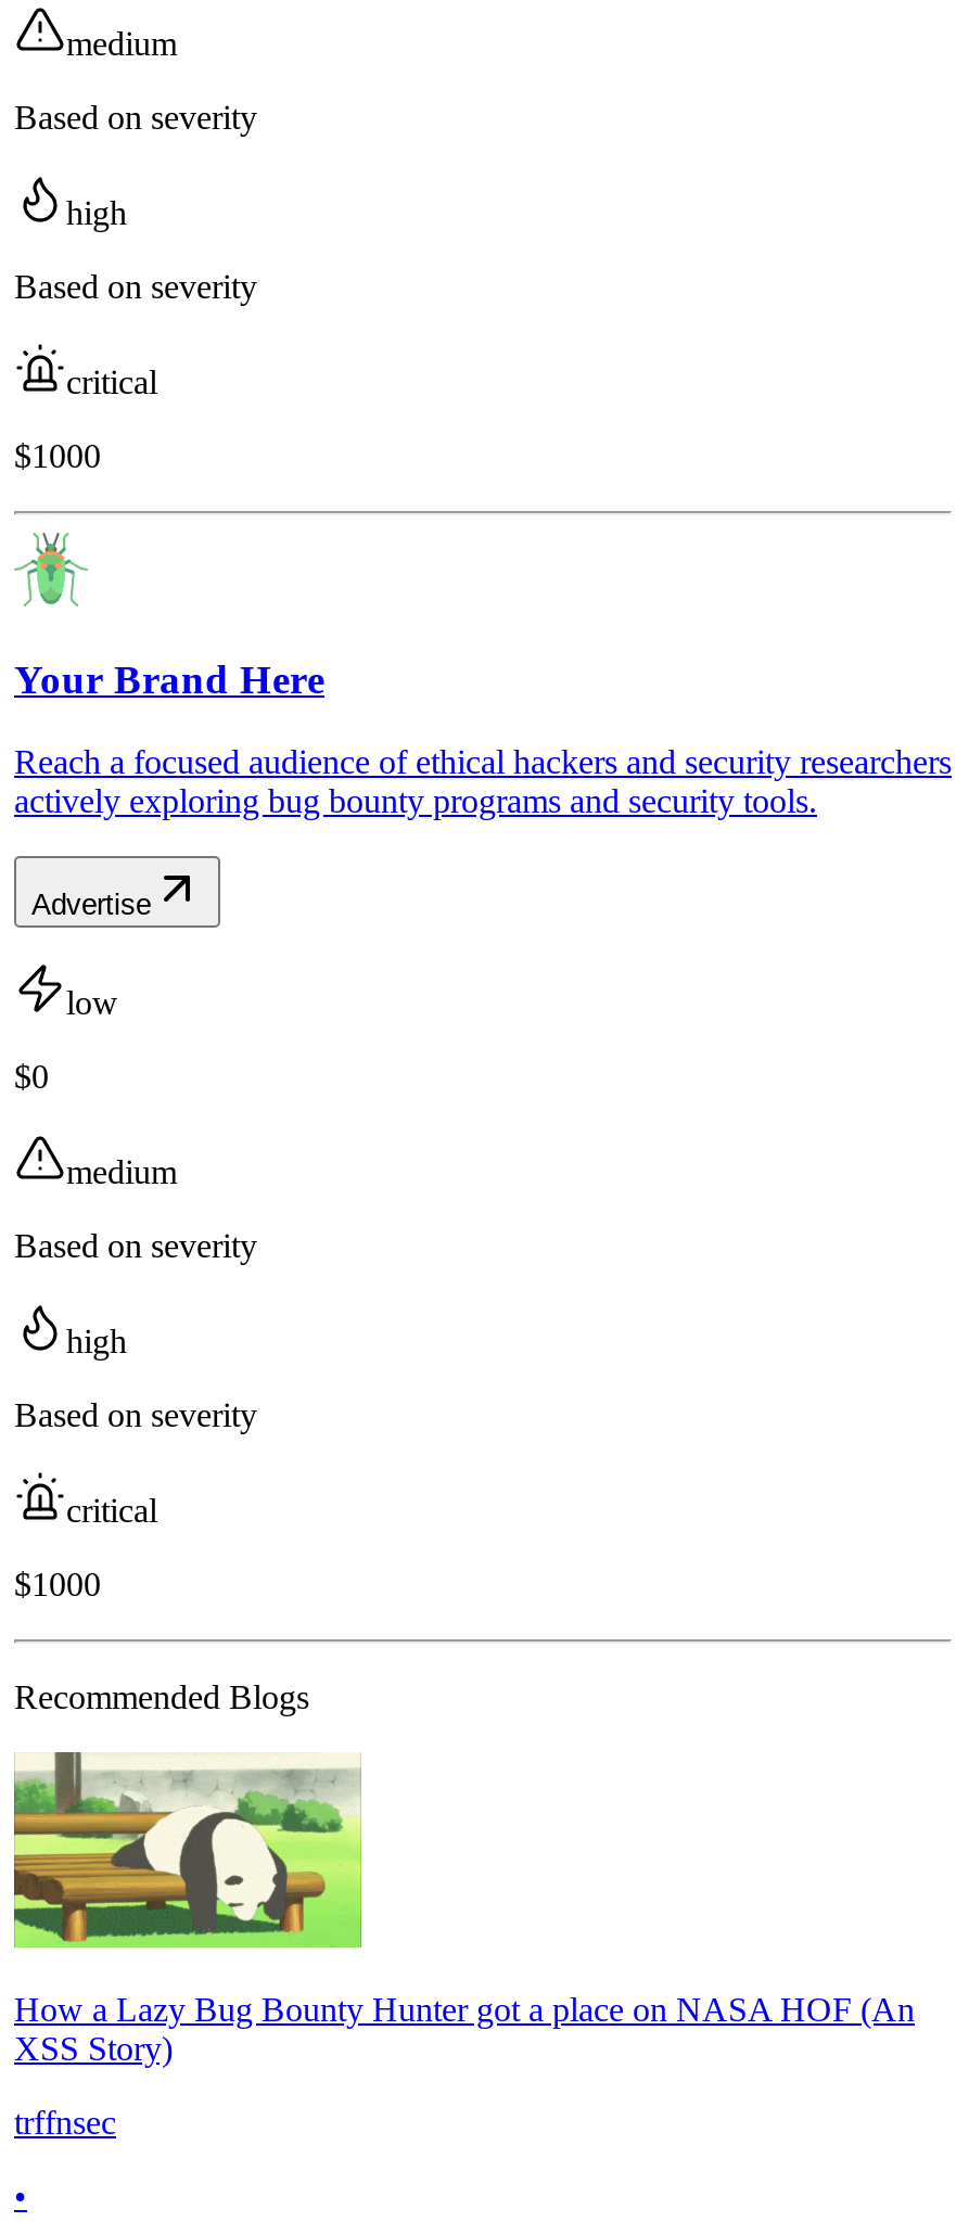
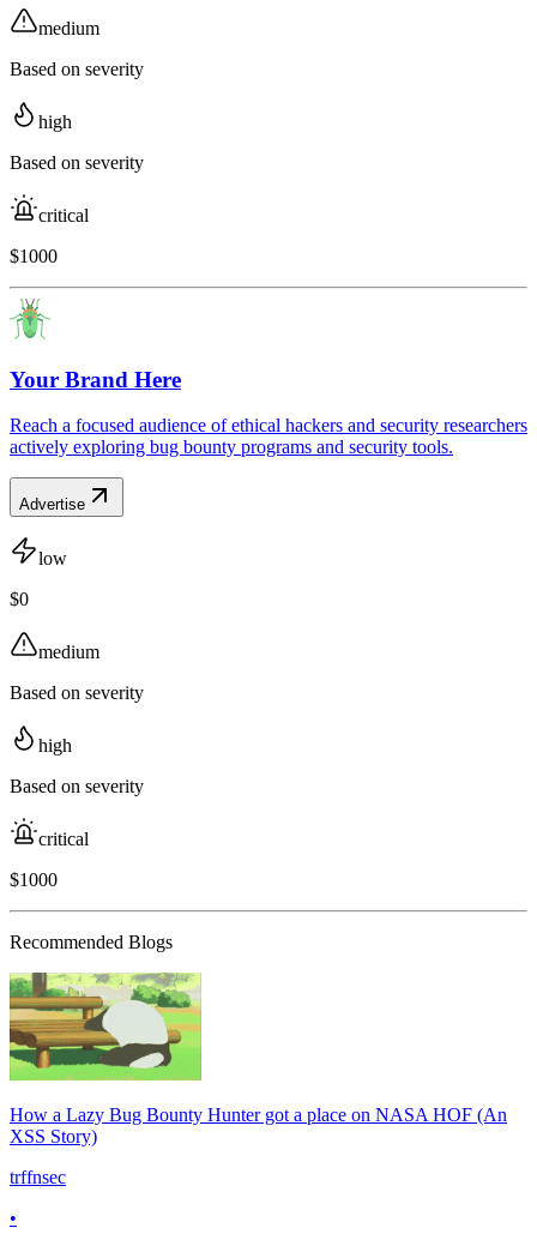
- [image]
+ [image]
